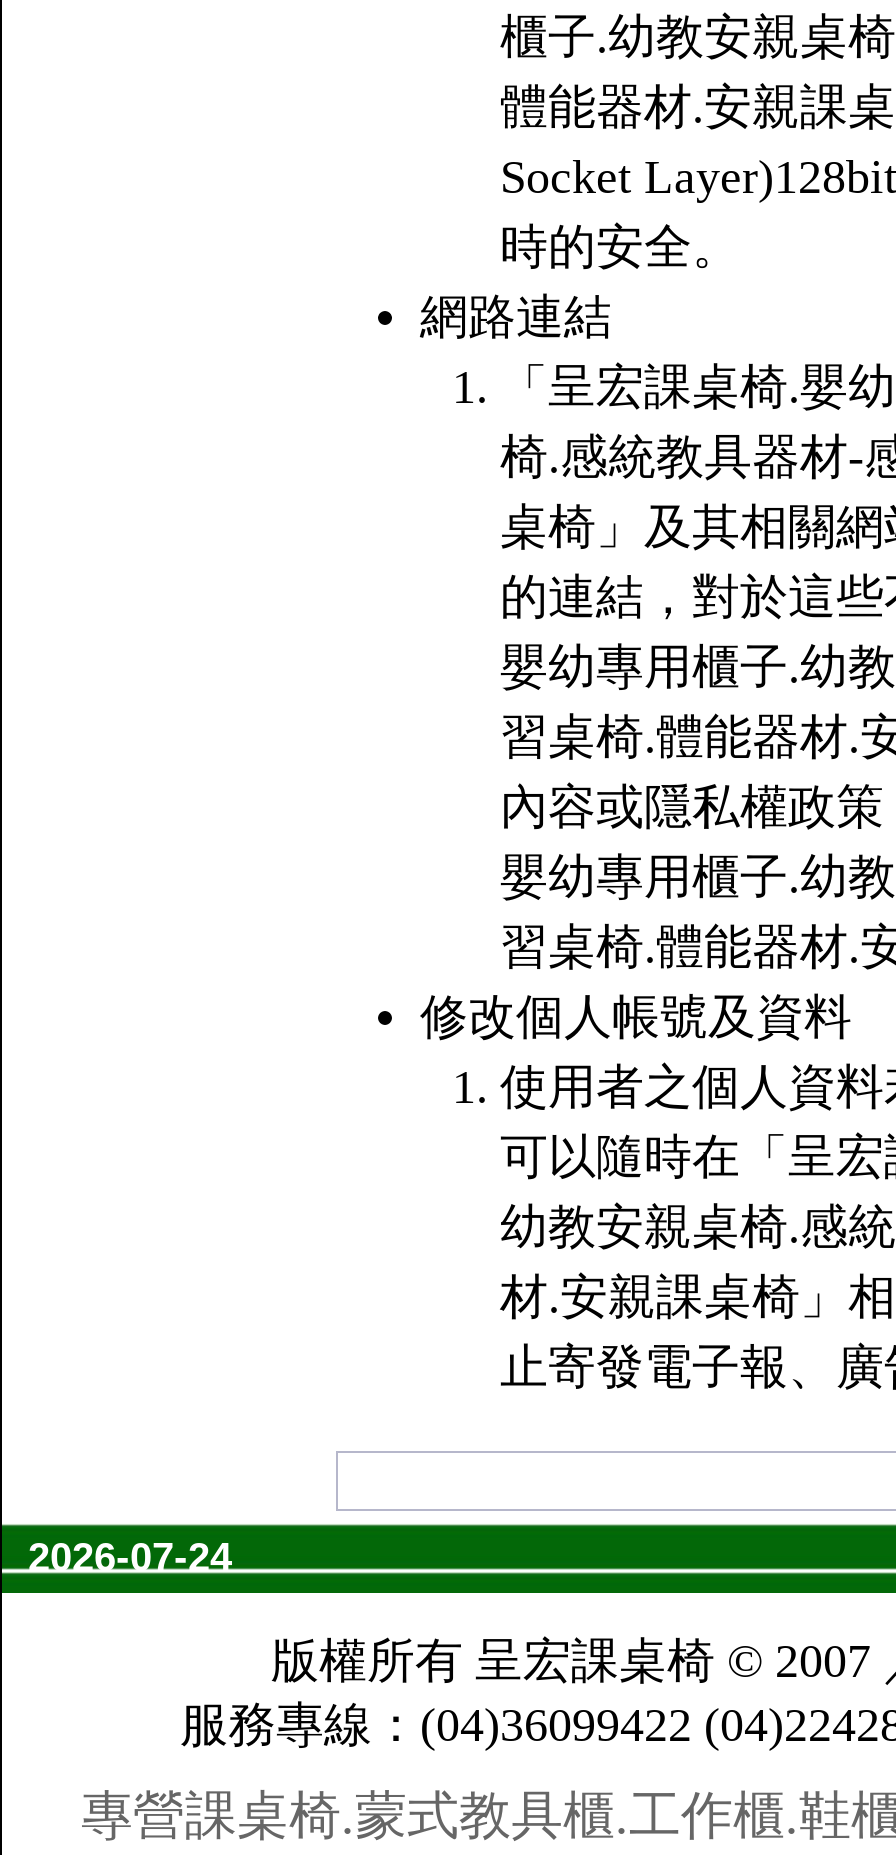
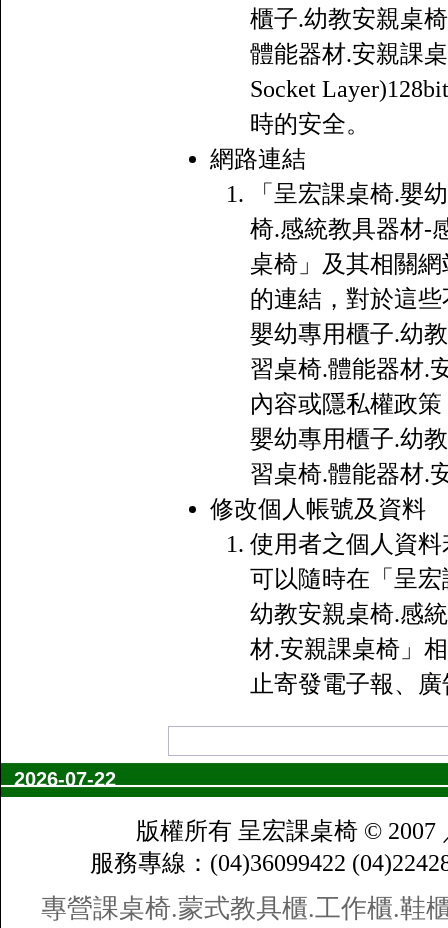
- 2026-07-24
+ 2026-07-22
